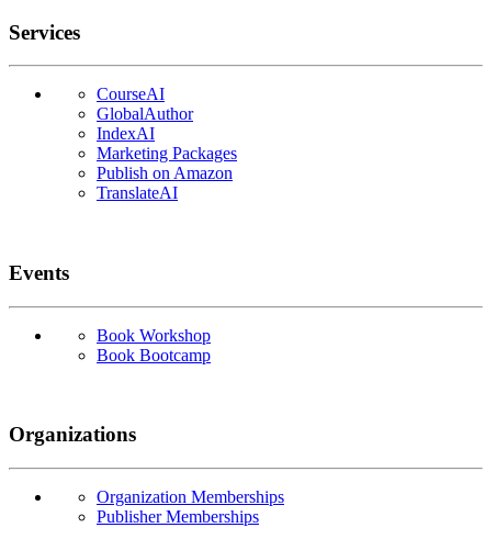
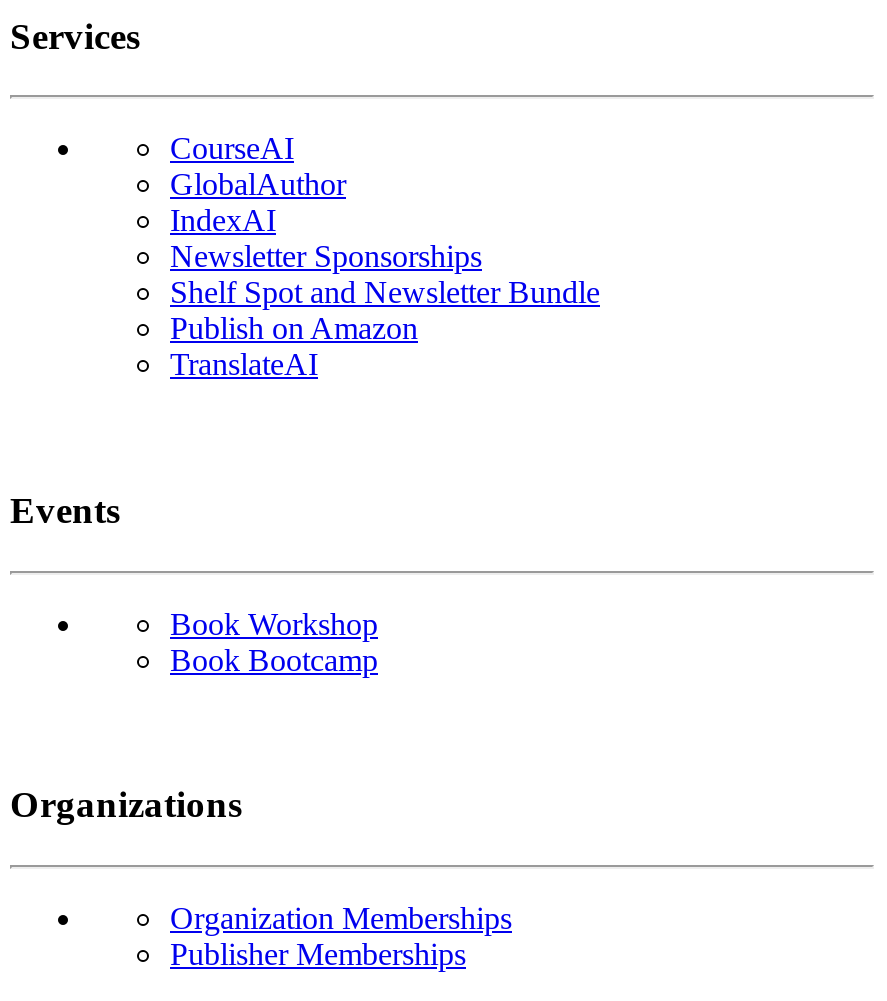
- Marketing Packages
+ Newsletter Sponsorships
+ Shelf Spot and Newsletter Bundle
